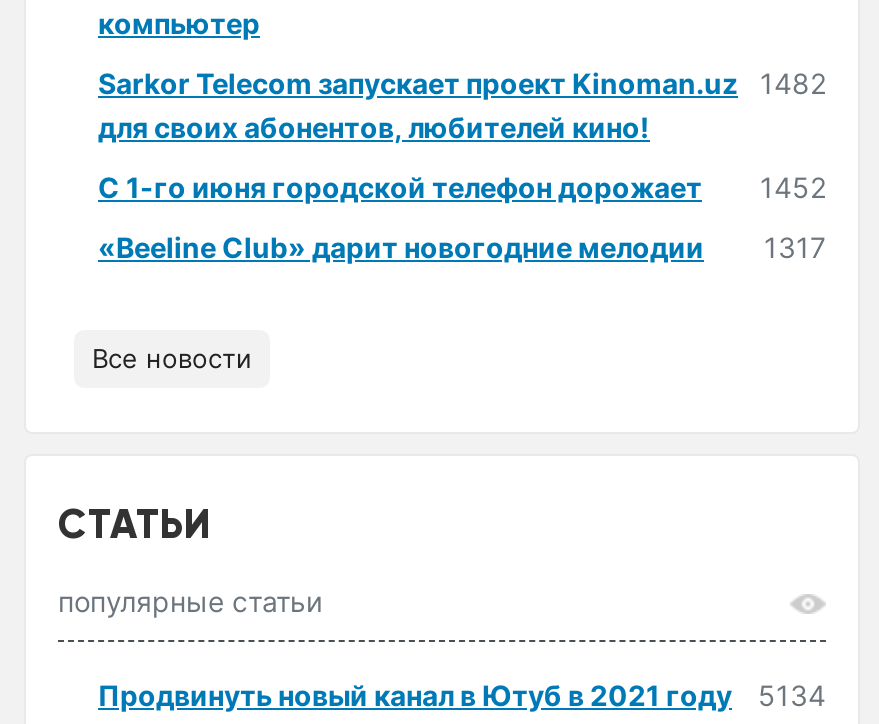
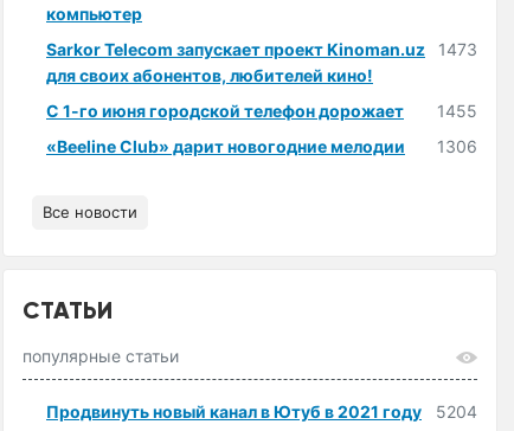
- Sarkor Telecom запускает проект Kinoman.uz 1482
+ Sarkor Telecom запускает проект Kinoman.uz 1473

- С 1-го июня городской телефон дорожает 1452
+ С 1-го июня городской телефон дорожает 1455

- «Beeline Club» дарит новогодние мелодии 1317
+ «Beeline Club» дарит новогодние мелодии 1306

- Продвинуть новый канал в Ютуб в 2021 году 5134
+ Продвинуть новый канал в Ютуб в 2021 году 5204
